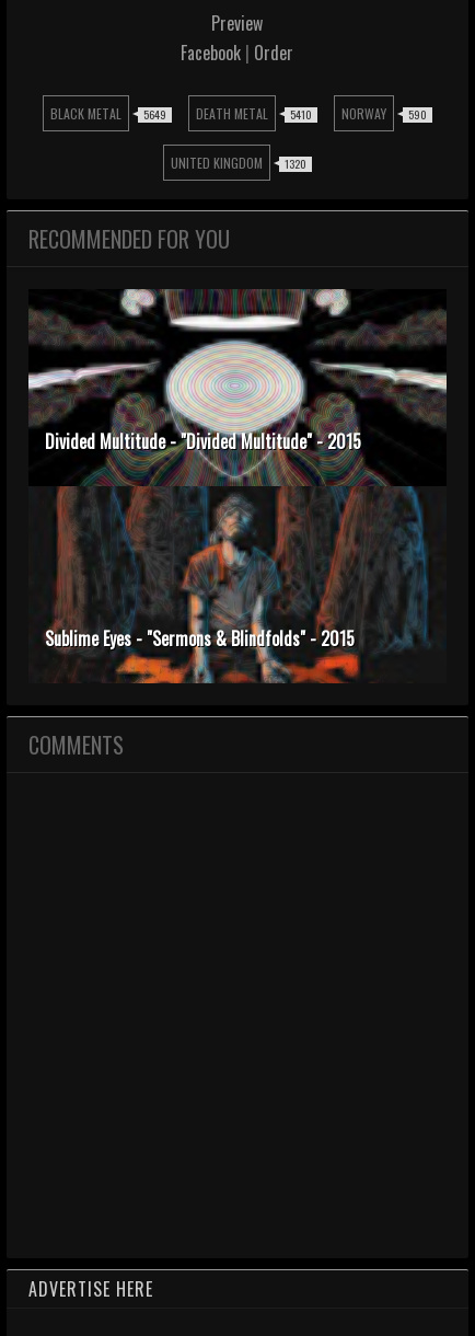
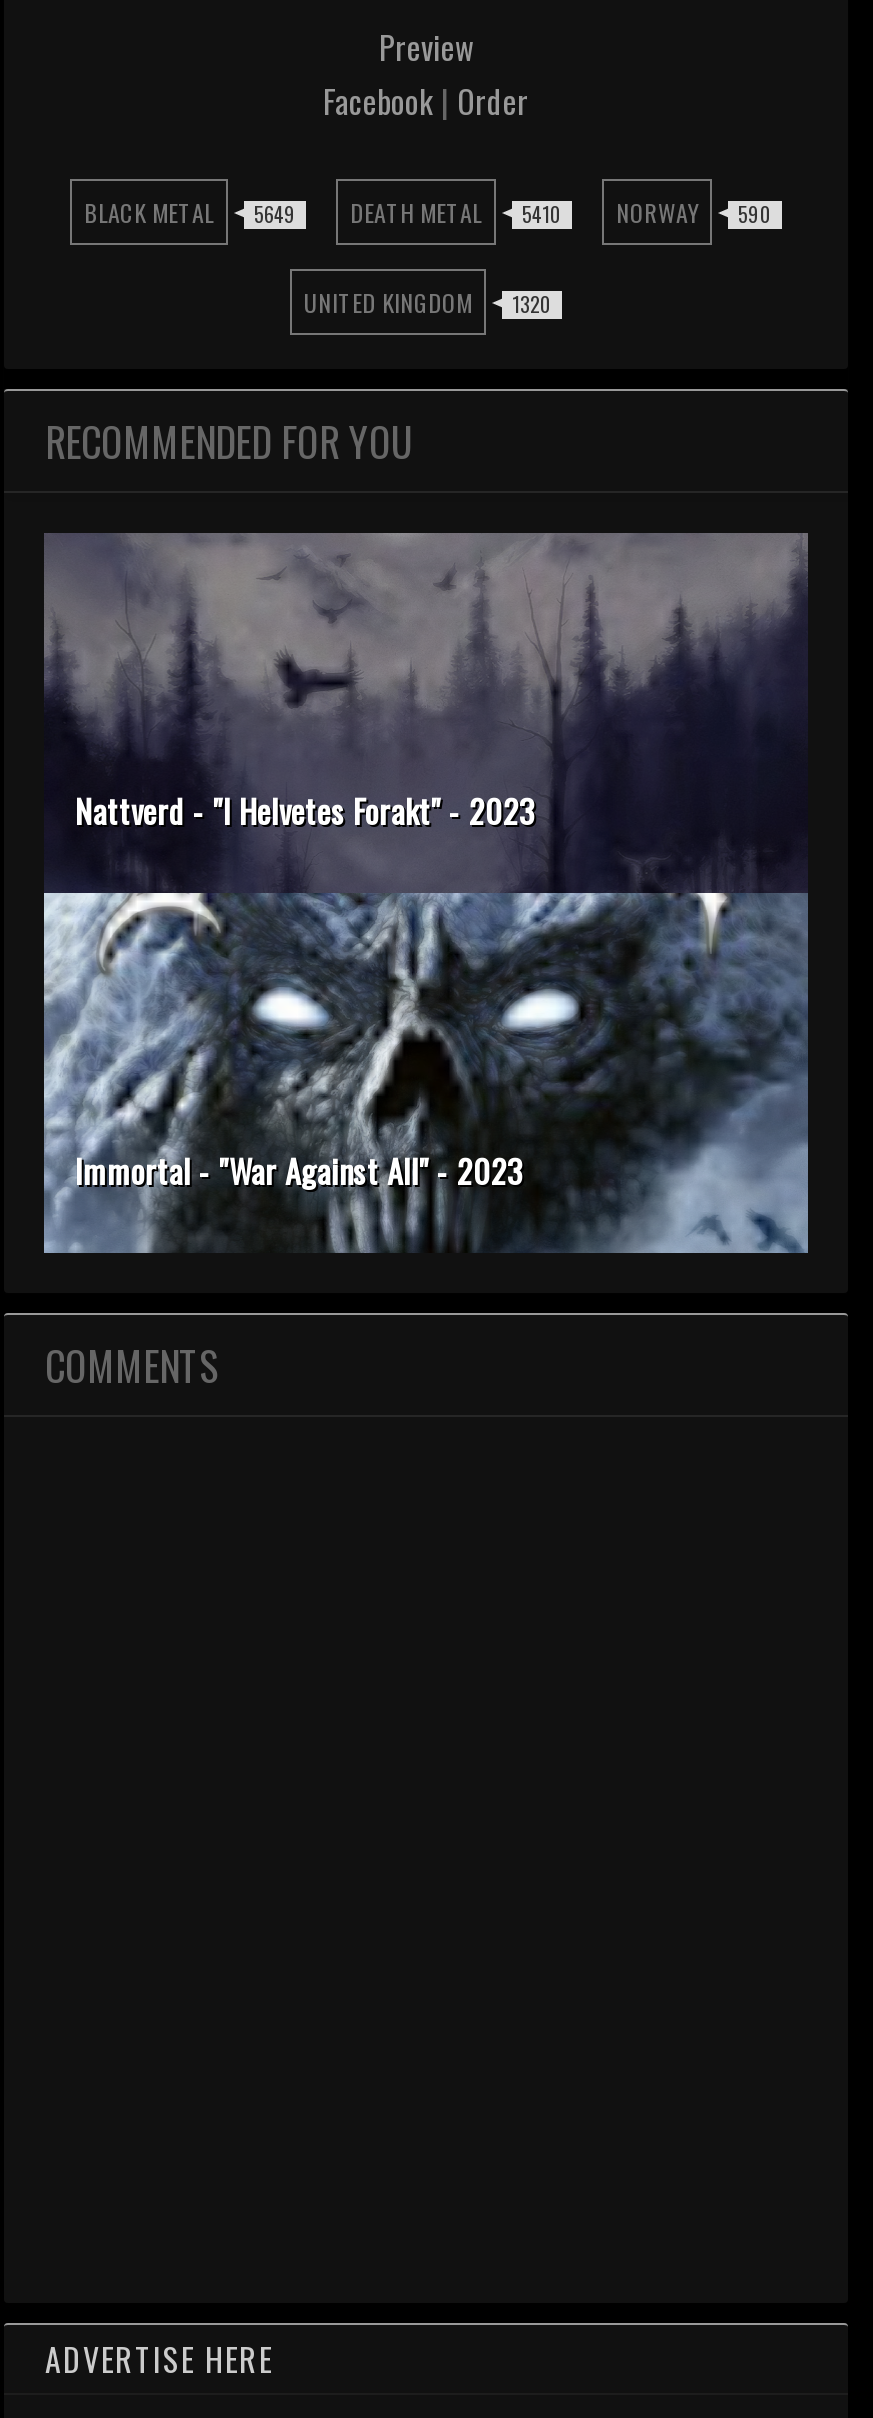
- [image]
- Divided Multitude - "Divided Multitude" - 2015
+ [image]
+ Nattverd - "I Helvetes Forakt" - 2023

- Sublime Eyes - "Sermons & Blindfolds" - 2015
+ Immortal - "War Against All" - 2023
